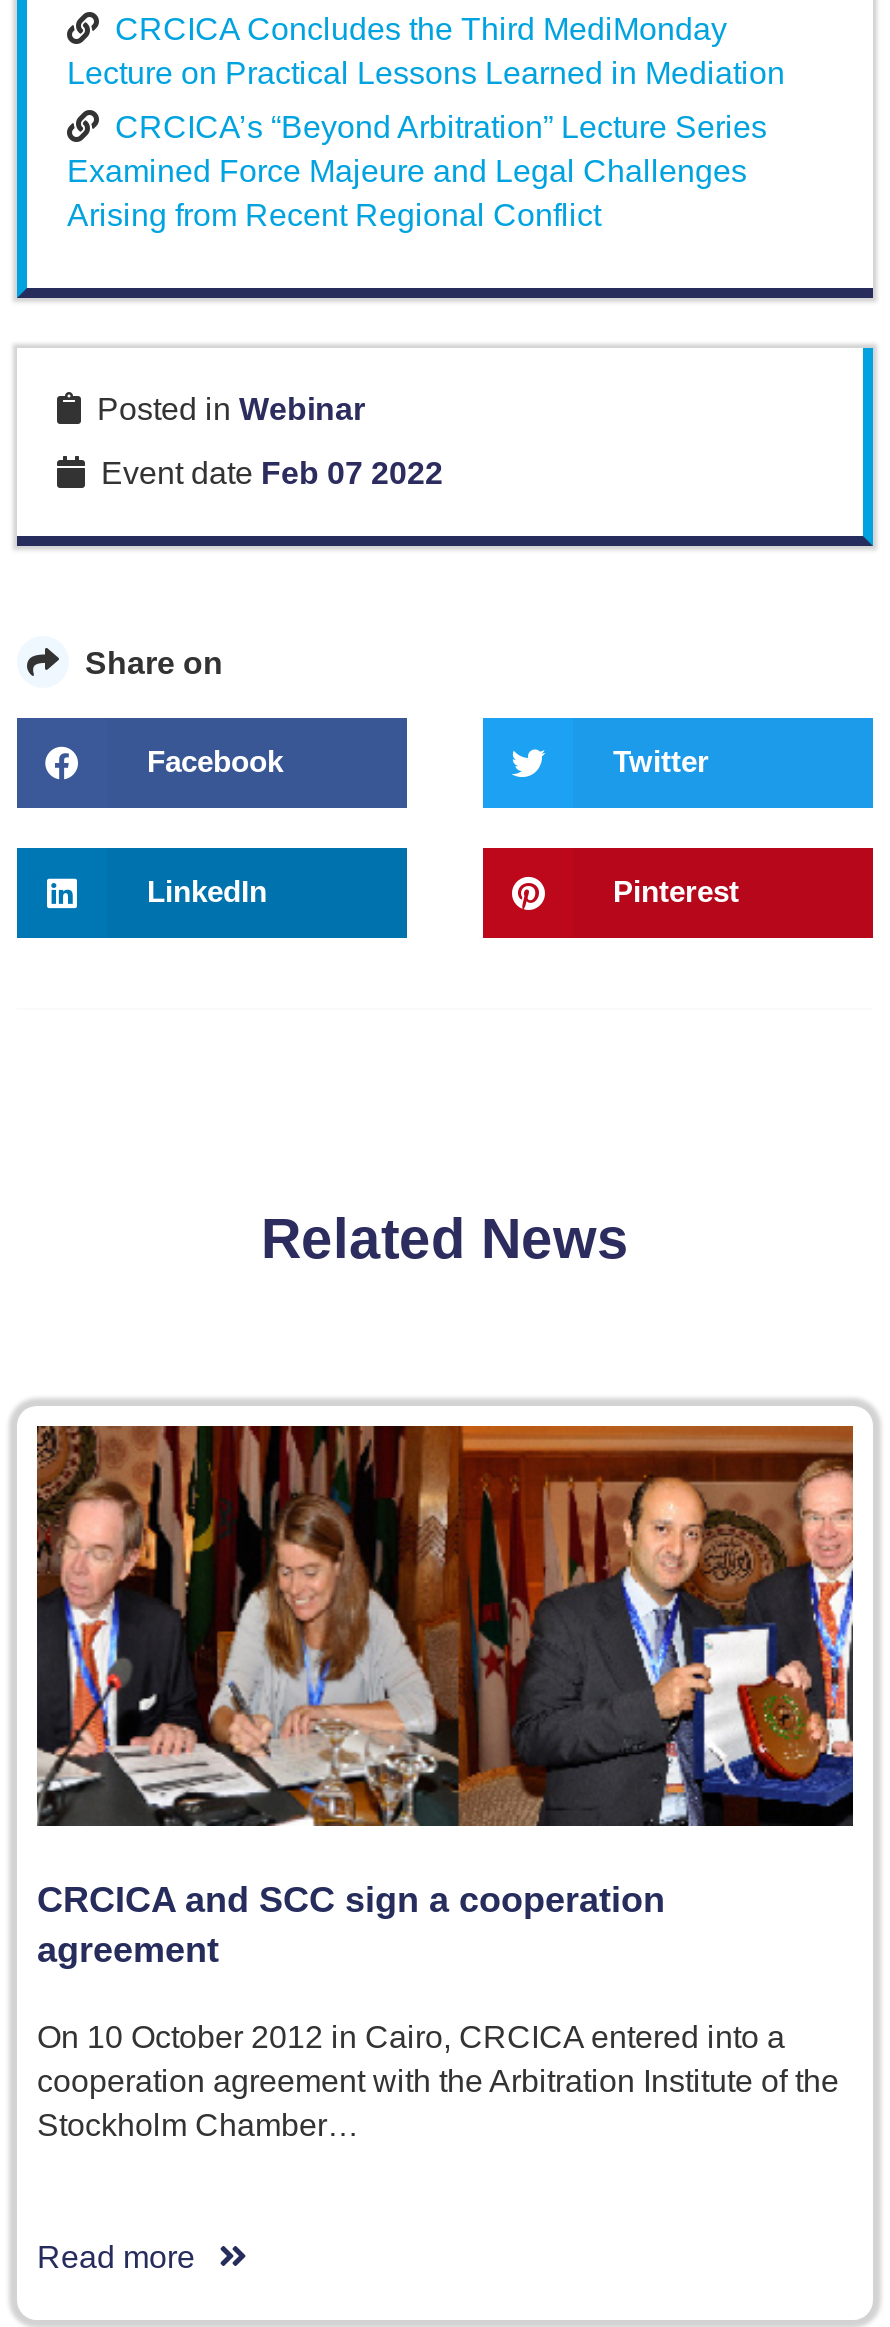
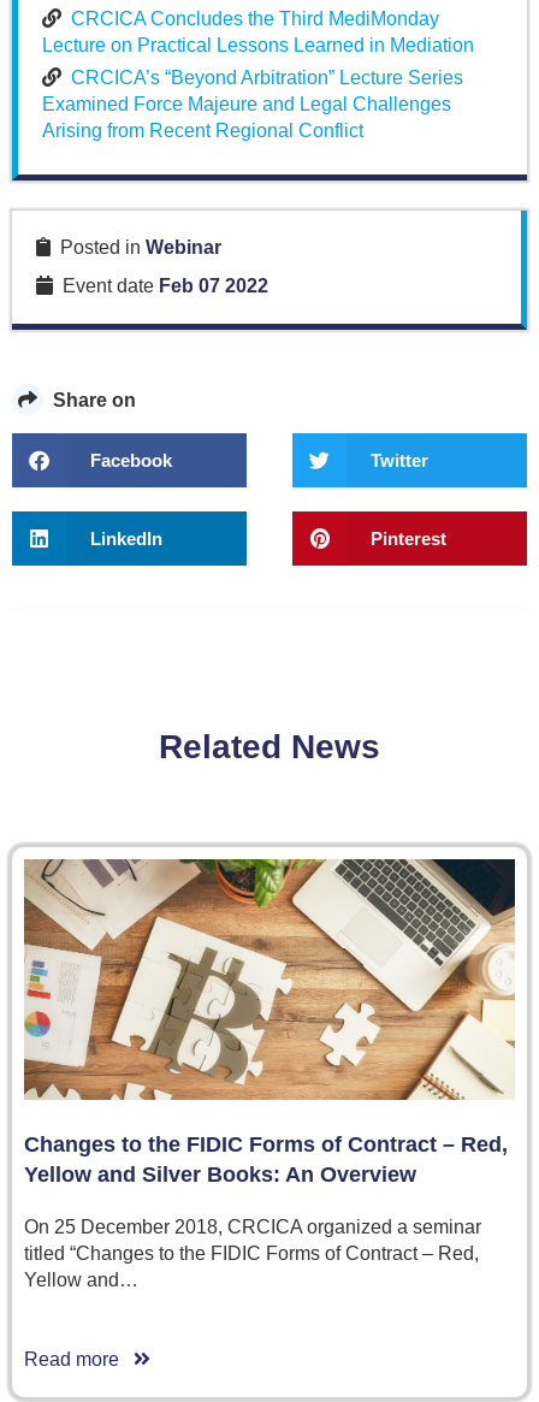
- [image]
- CRCICA and SCC sign a cooperation
- agreement
+ [image]
+ Changes to the FIDIC Forms of Contract – Red,
+ Yellow and Silver Books: An Overview

- On 10 October 2012 in Cairo, CRCICA entered into a
- cooperation agreement with the Arbitration Institute of the
- Stockholm Chamber…
+ On 25 December 2018, CRCICA organized a seminar
+ titled “Changes to the FIDIC Forms of Contract – Red,
+ Yellow and…
